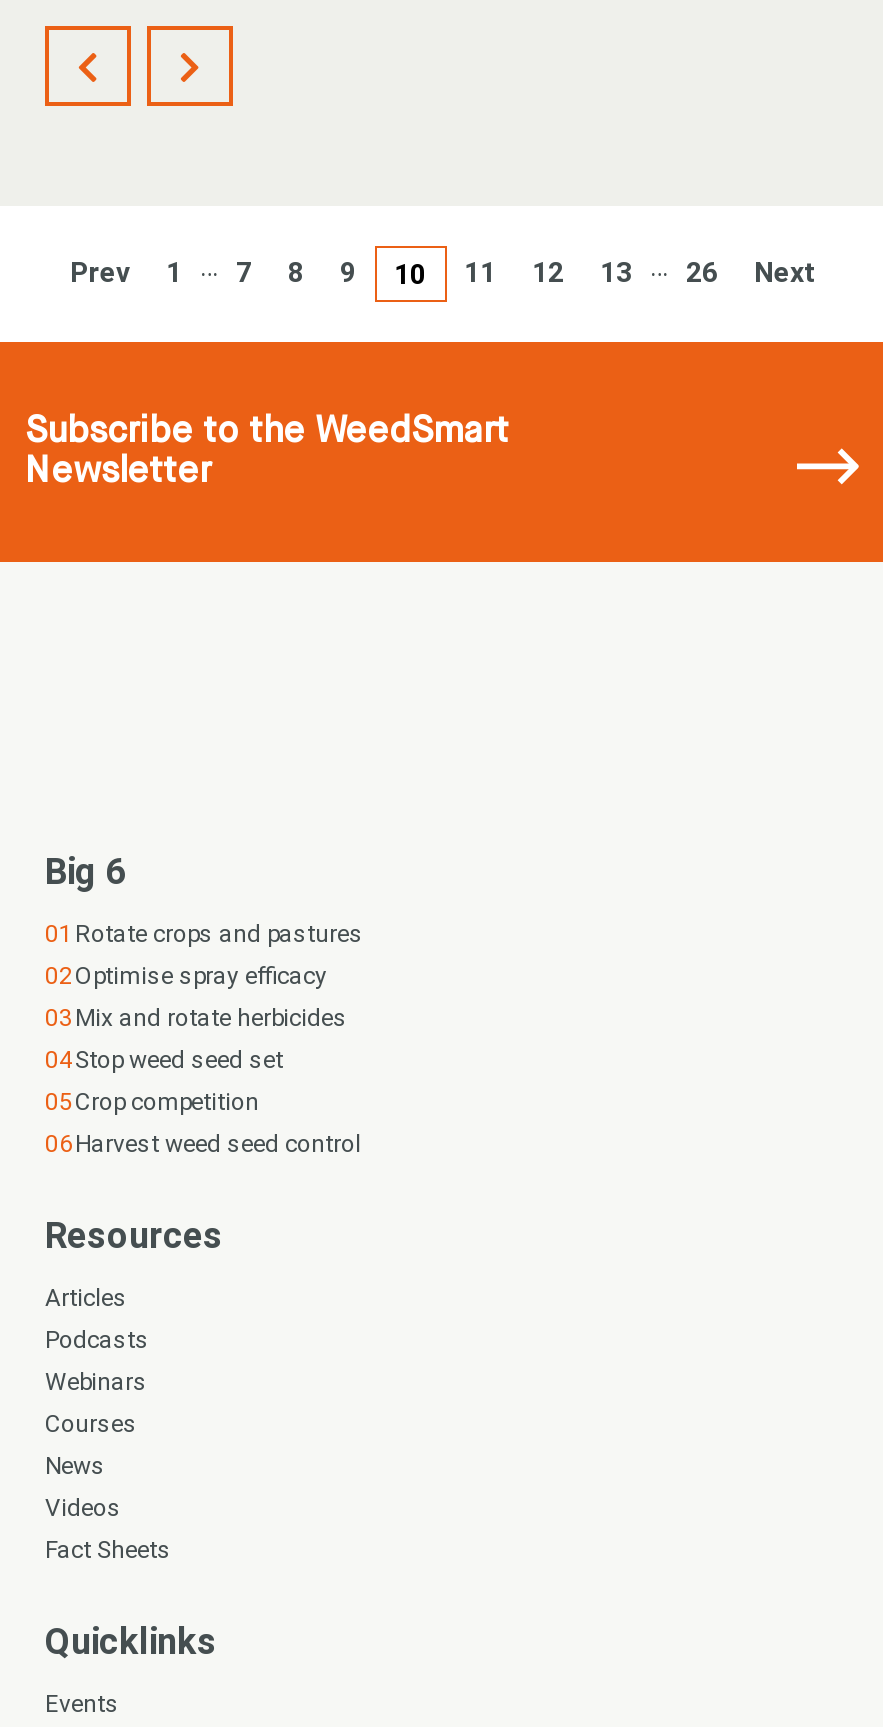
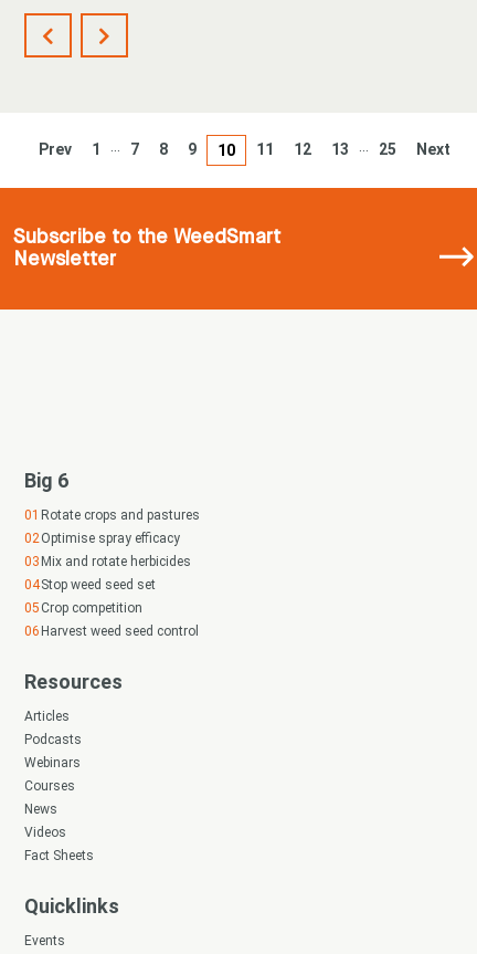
- Prev 1 … 7 8 9 10 11 12 13 … 26 Next
+ Prev 1 … 7 8 9 10 11 12 13 … 25 Next
